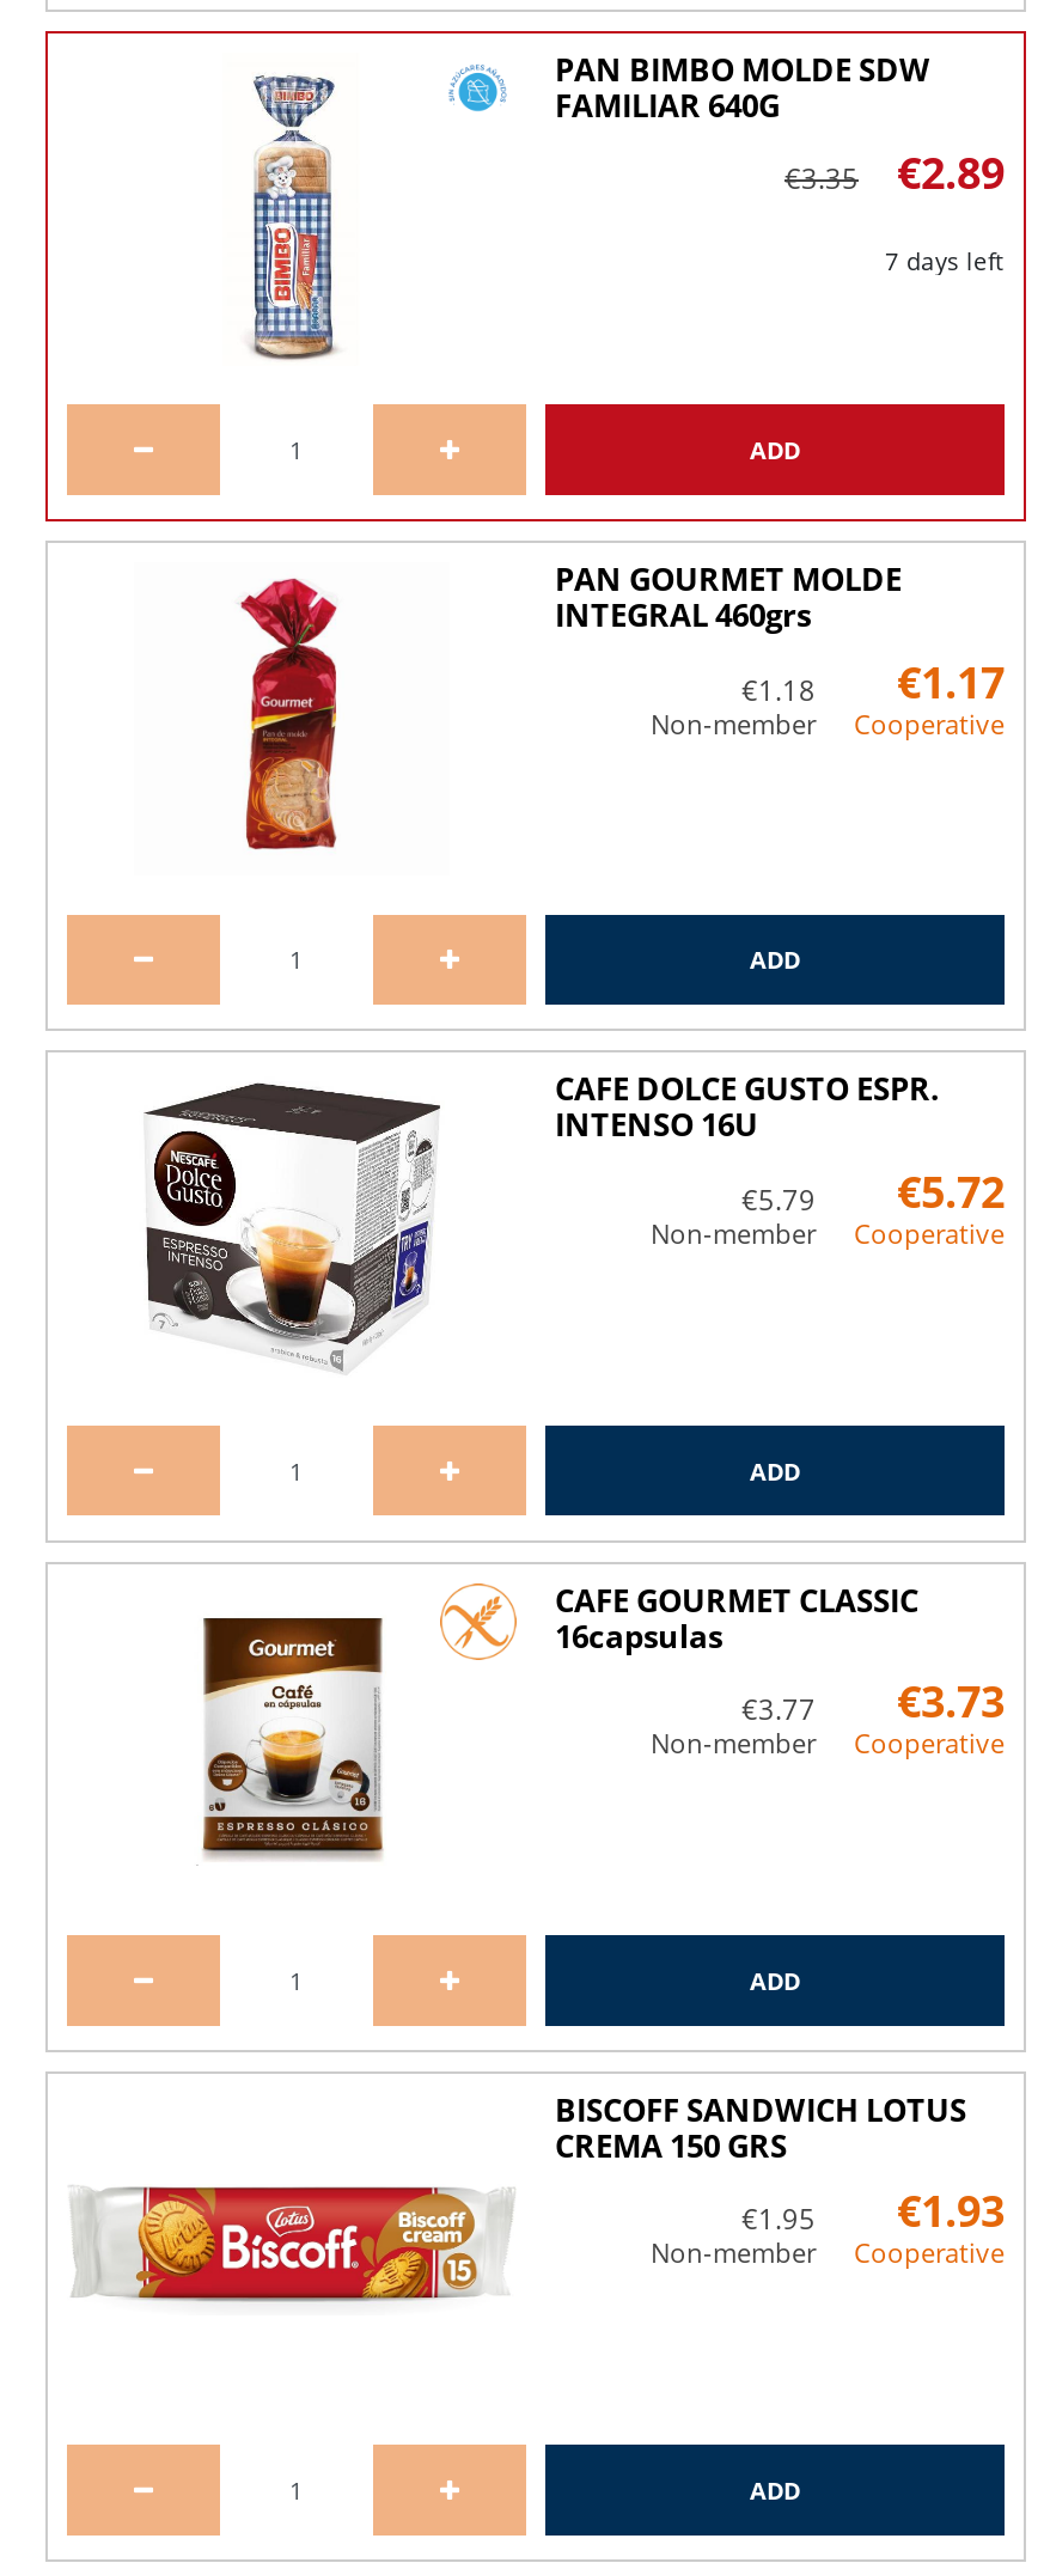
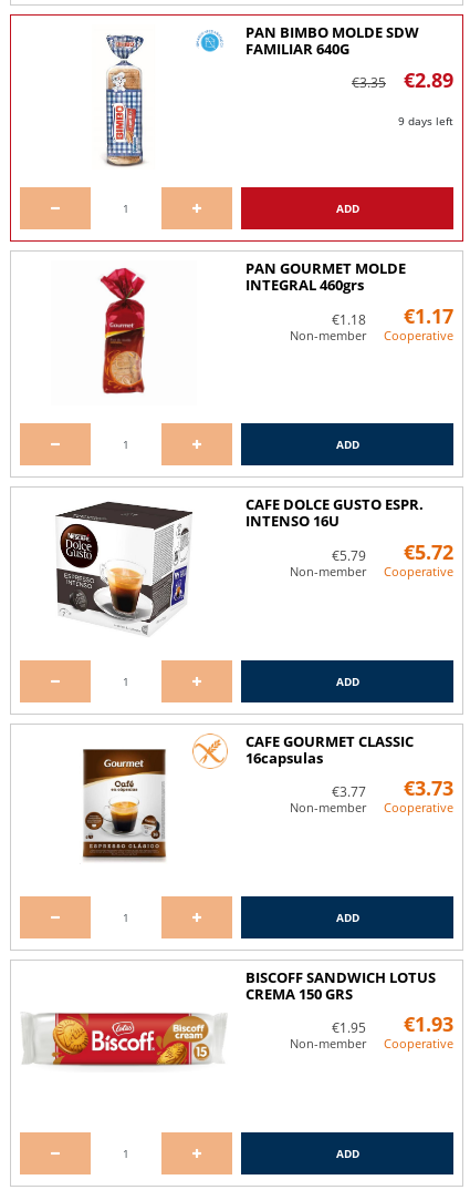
- 7 days left
+ 9 days left
